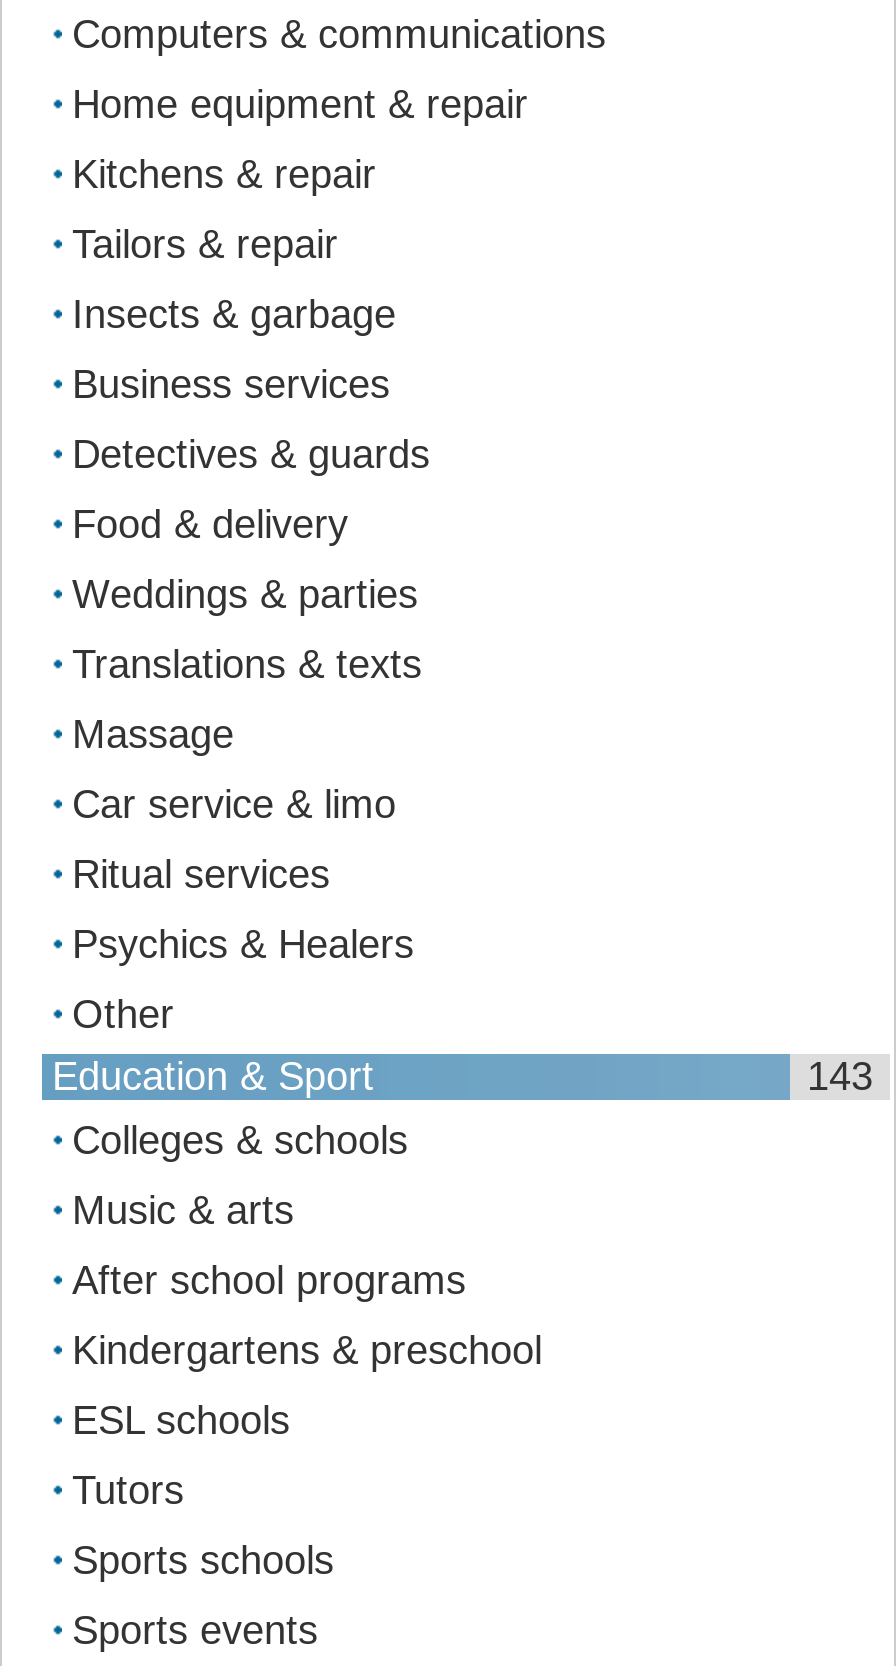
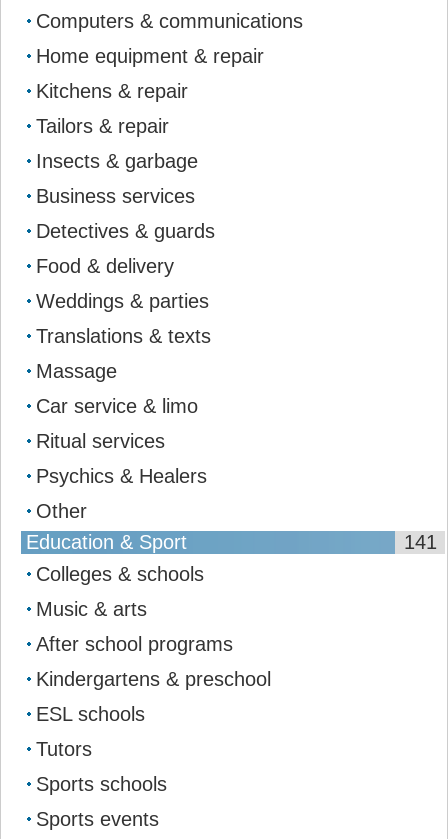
- 143
+ 141
